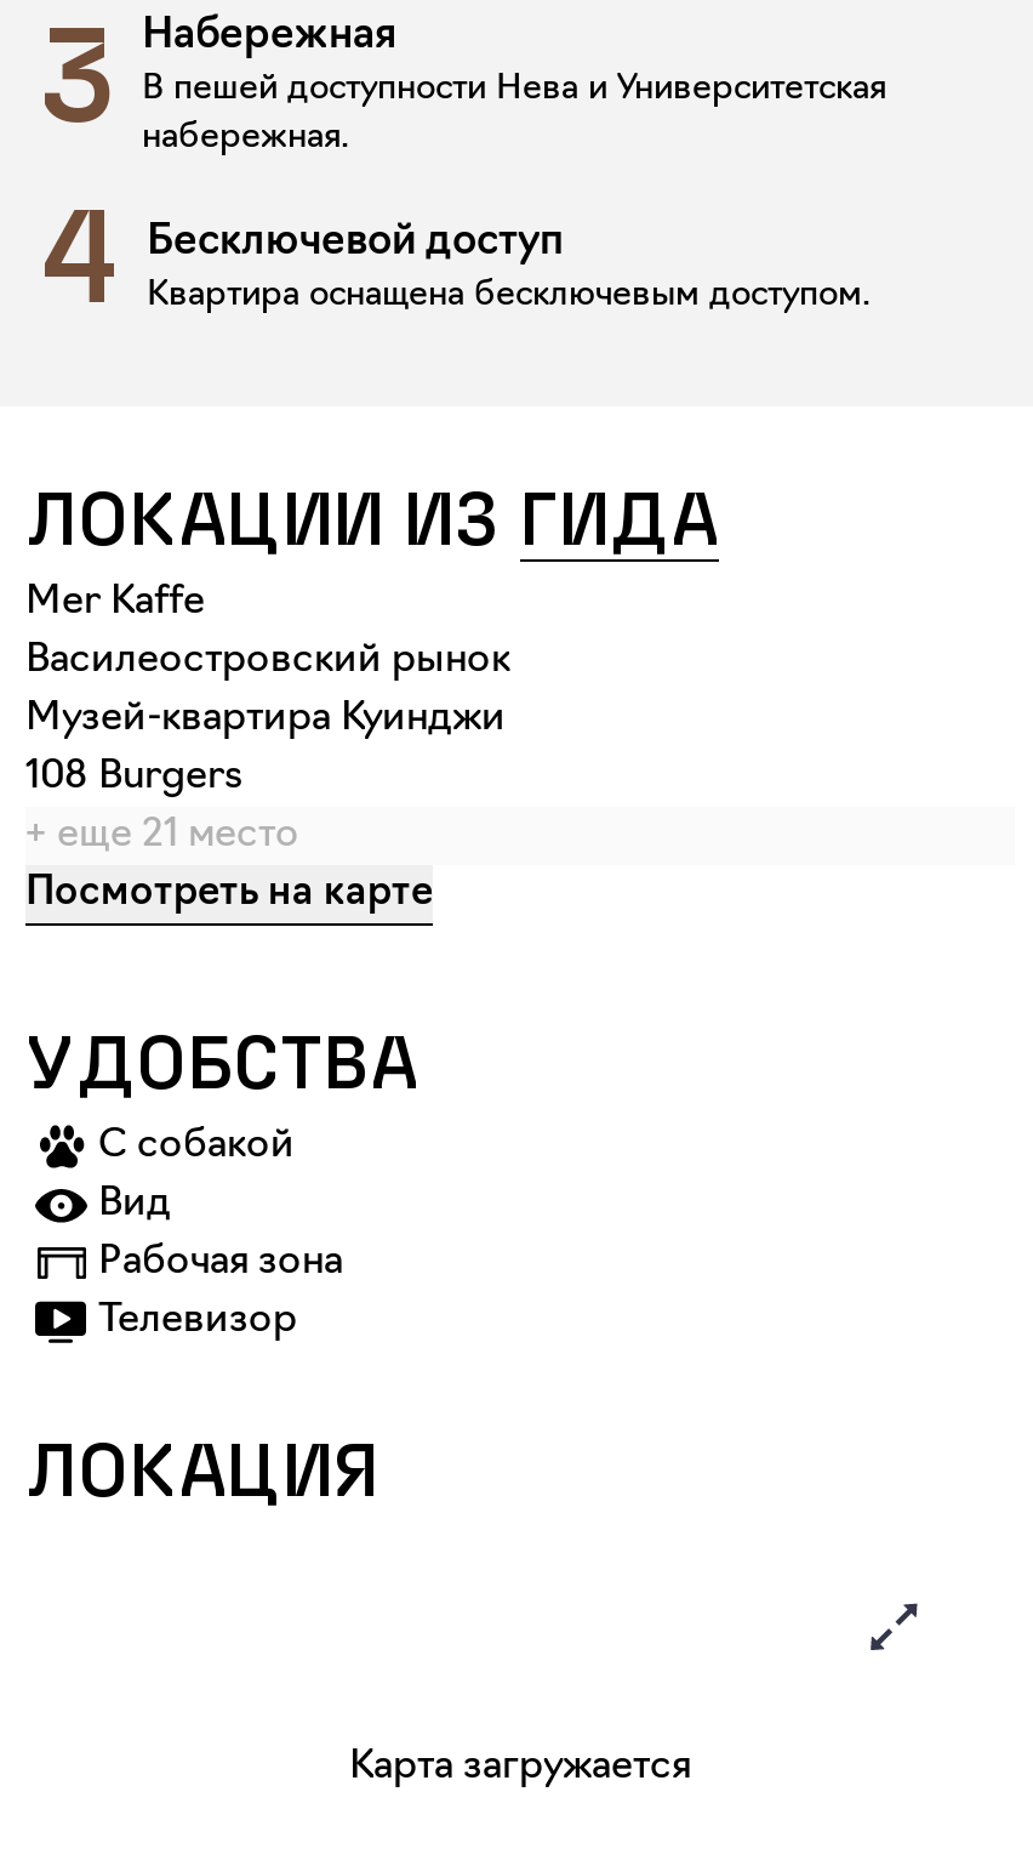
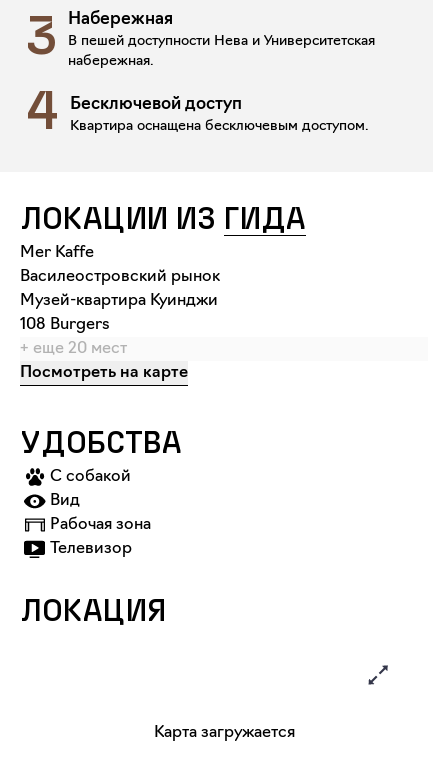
- + еще 21 место
+ + еще 20 мест
